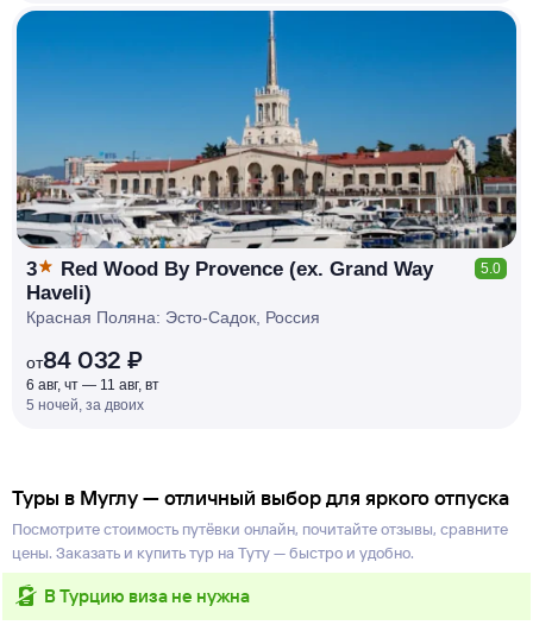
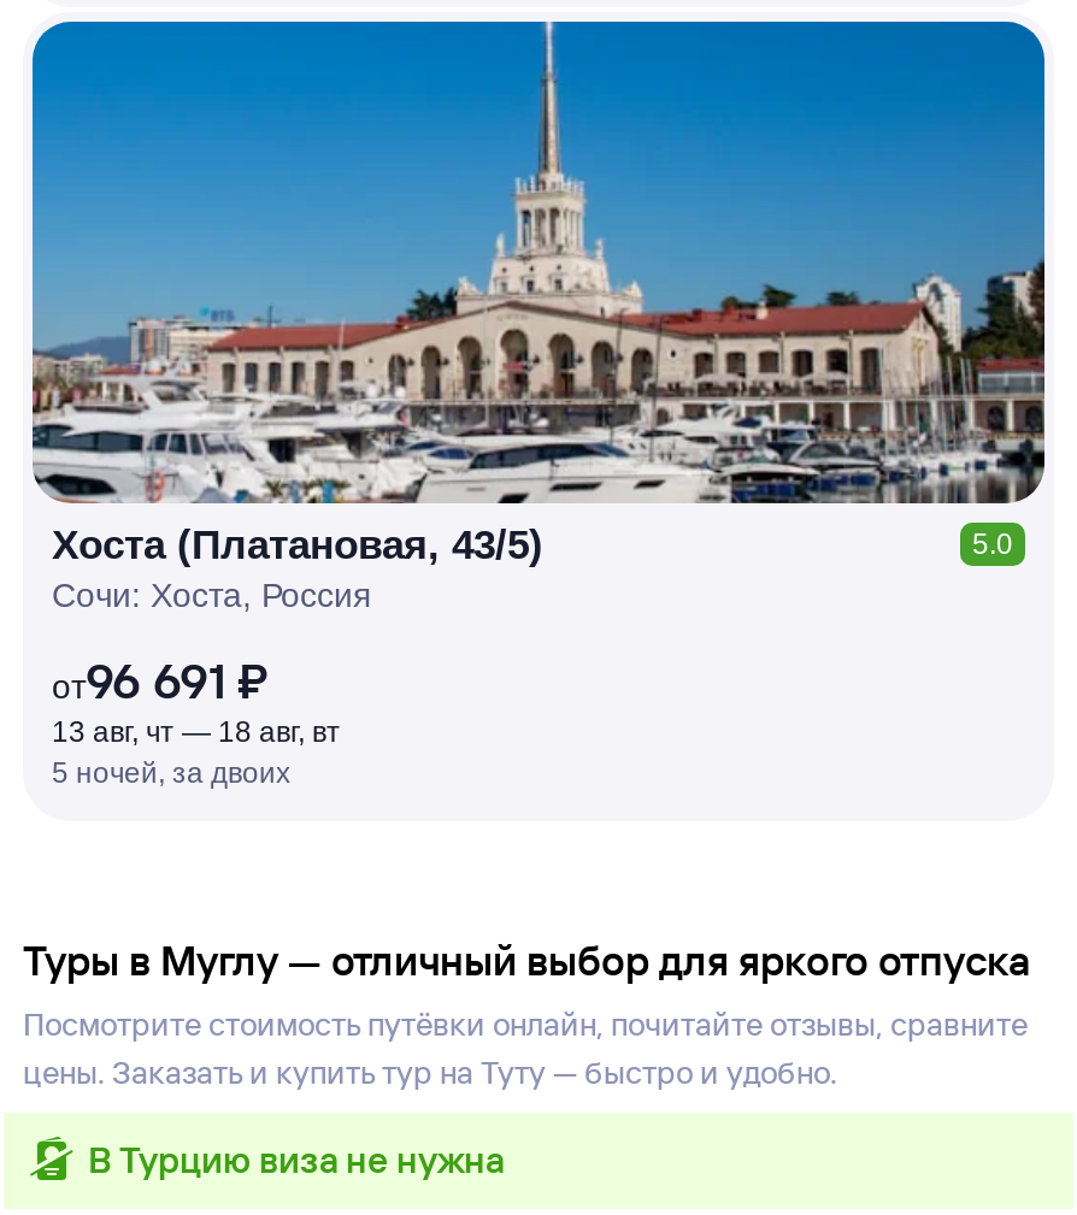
- 3
- Red Wood By Provence (ex. Grand Way
- Haveli)
+ Хоста (Платановая, 43/5)

- Красная Поляна: Эсто-Садок, Россия
+ Сочи: Хоста, Россия

- от84 032 ₽
- 6 авг, чт — 11 авг, вт
+ от96 691 ₽
+ 13 авг, чт — 18 авг, вт
